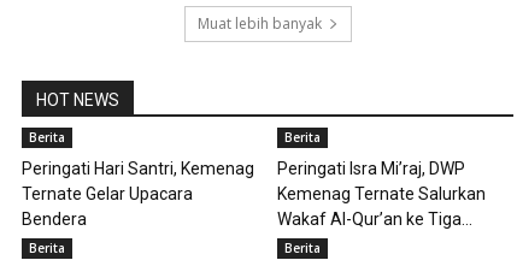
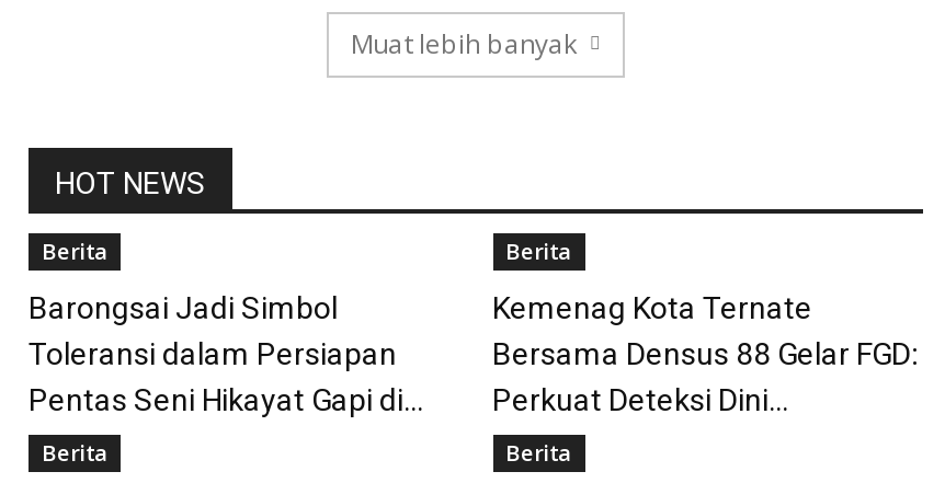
- Peringati Hari Santri, Kemenag
- Ternate Gelar Upacara
- Bendera
+ Barongsai Jadi Simbol
+ Toleransi dalam Persiapan
+ Pentas Seni Hikayat Gapi di...

- Peringati Isra Mi’raj, DWP
- Kemenag Ternate Salurkan
- Wakaf Al-Qur’an ke Tiga...
+ Kemenag Kota Ternate
+ Bersama Densus 88 Gelar FGD:
+ Perkuat Deteksi Dini...
